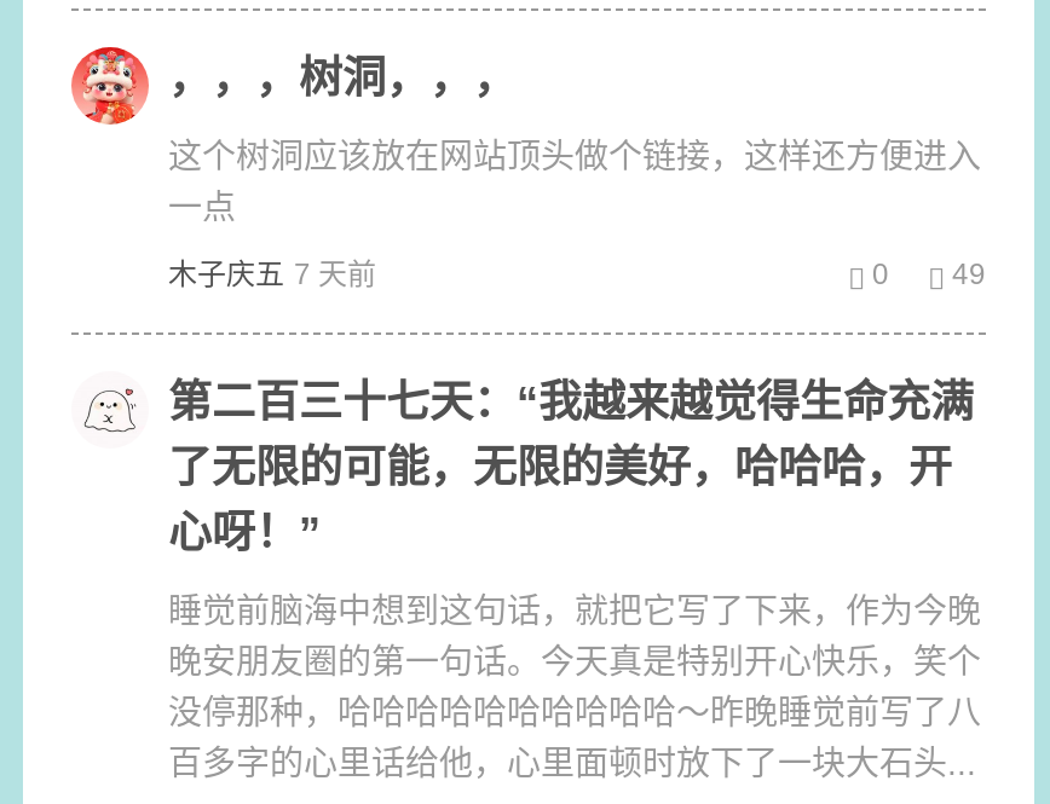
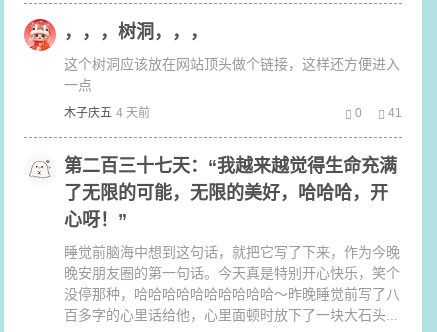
- 木子庆五 7 天前
+ 木子庆五 4 天前

- 0 49
+ 0 41
